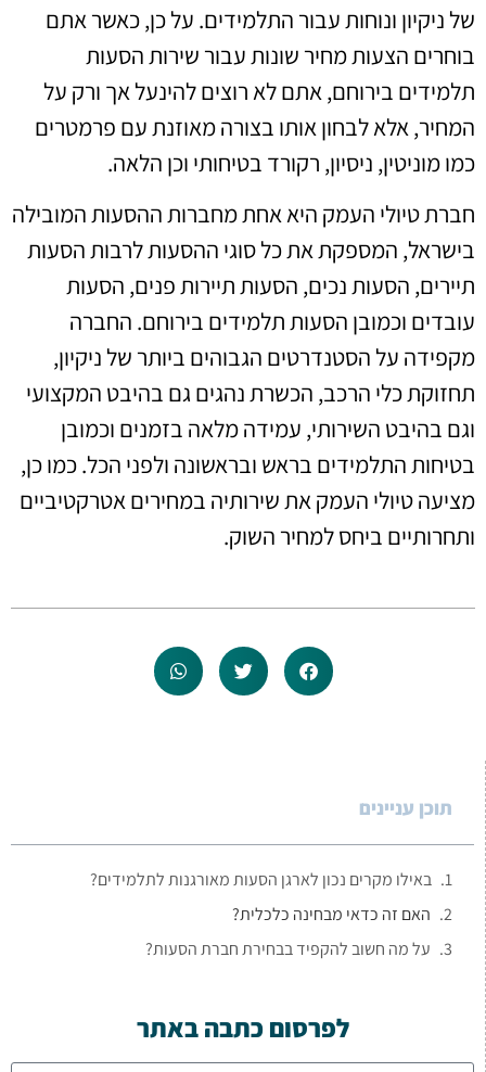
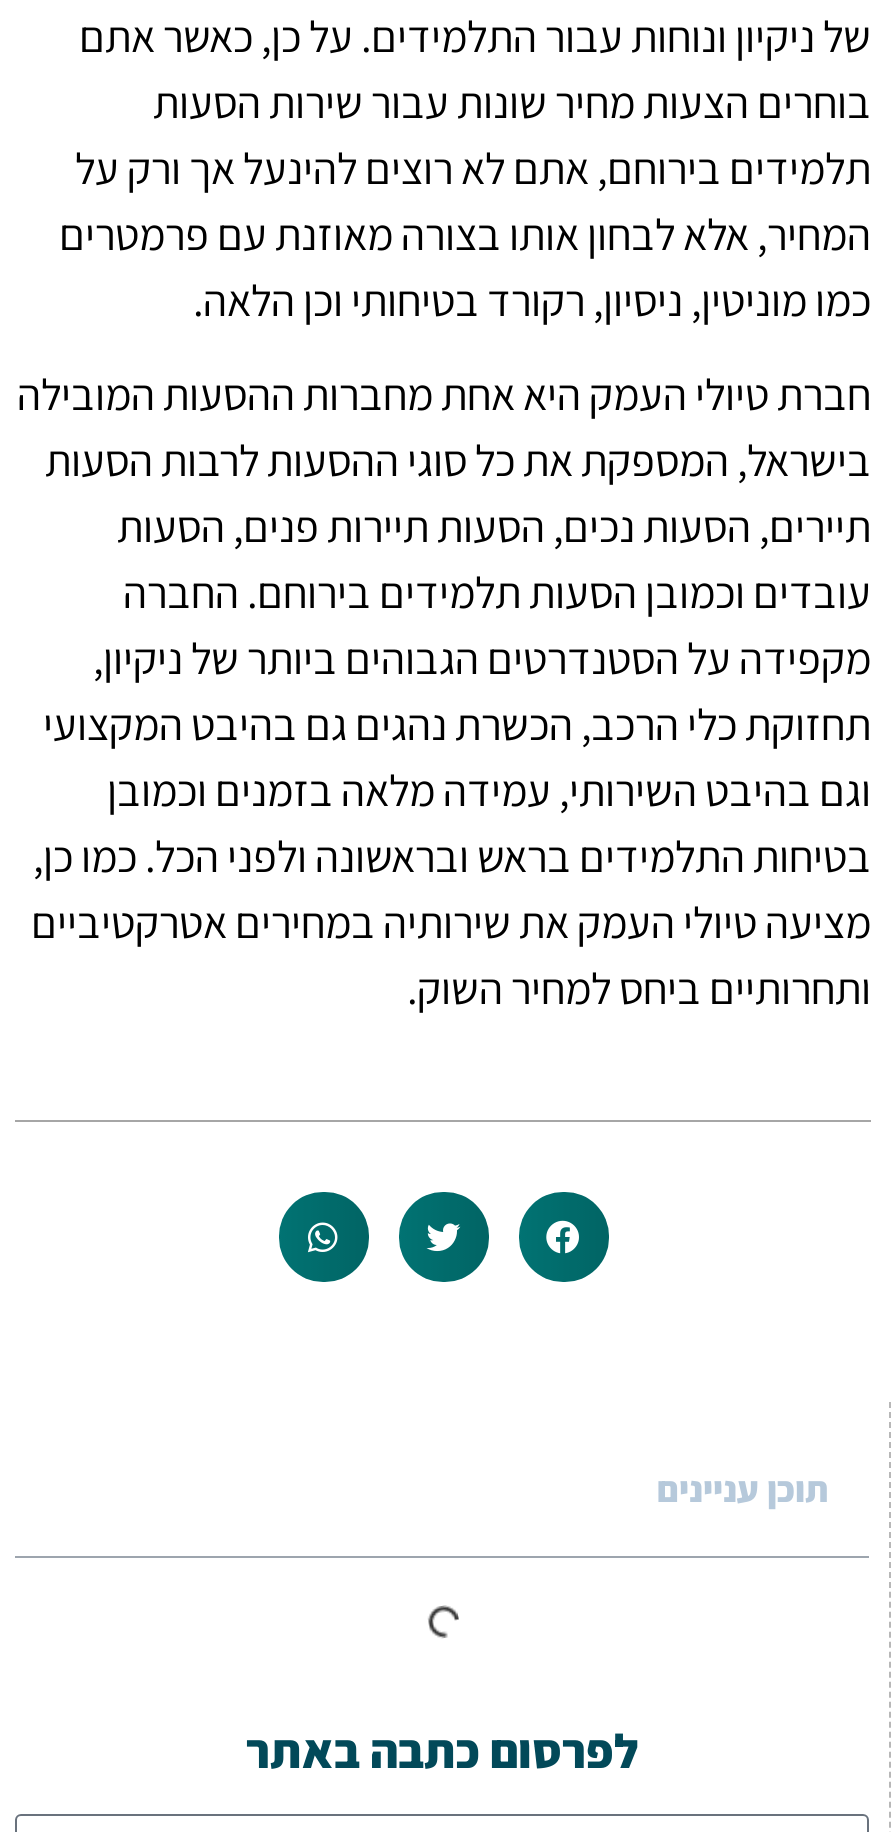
- באילו מקרים נכון לארגן הסעות מאורגנות לתלמידים?
- האם זה כדאי מבחינה כלכלית?
- על מה חשוב להקפיד בבחירת חברת הסעות?
